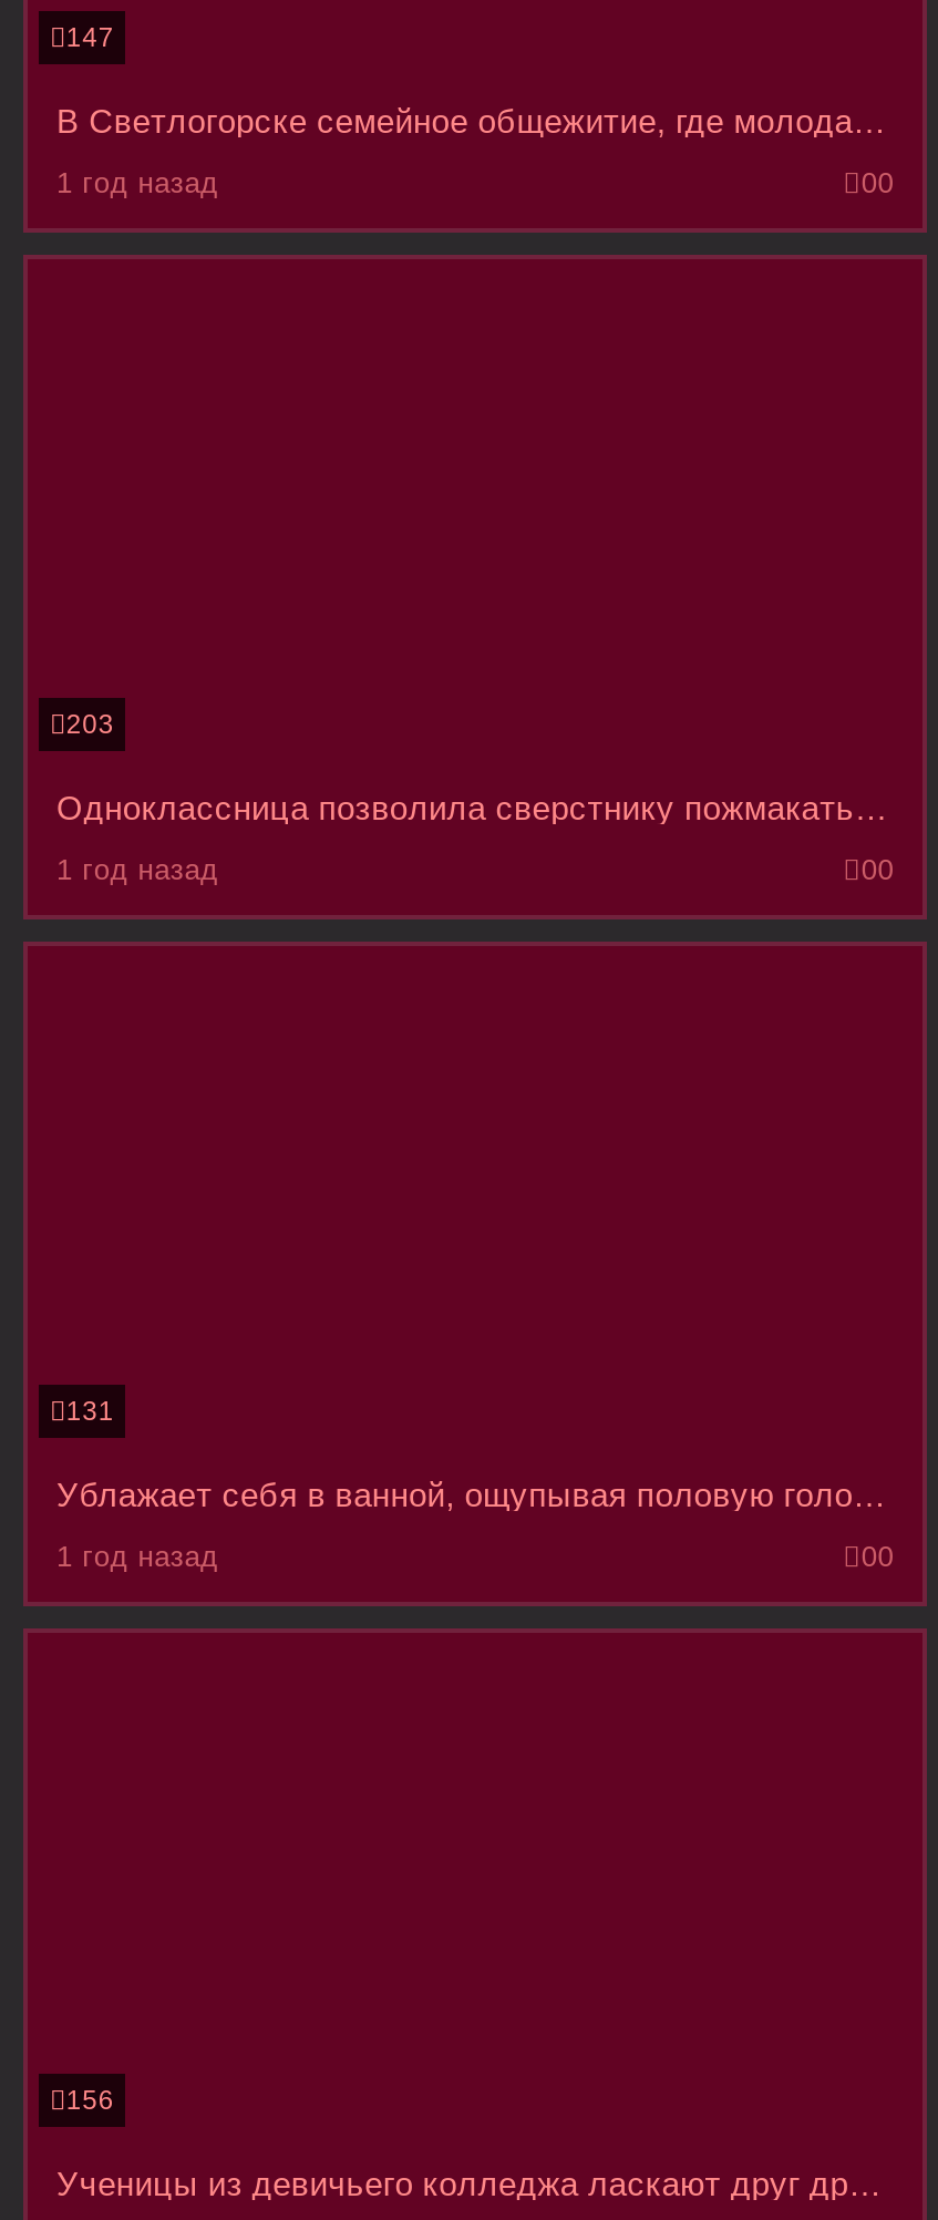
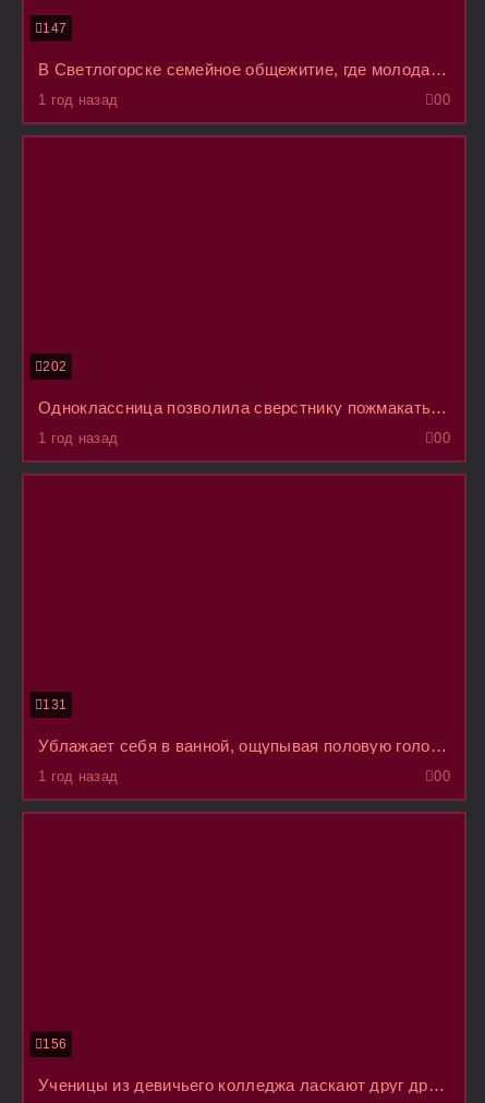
- 203
+ 202
